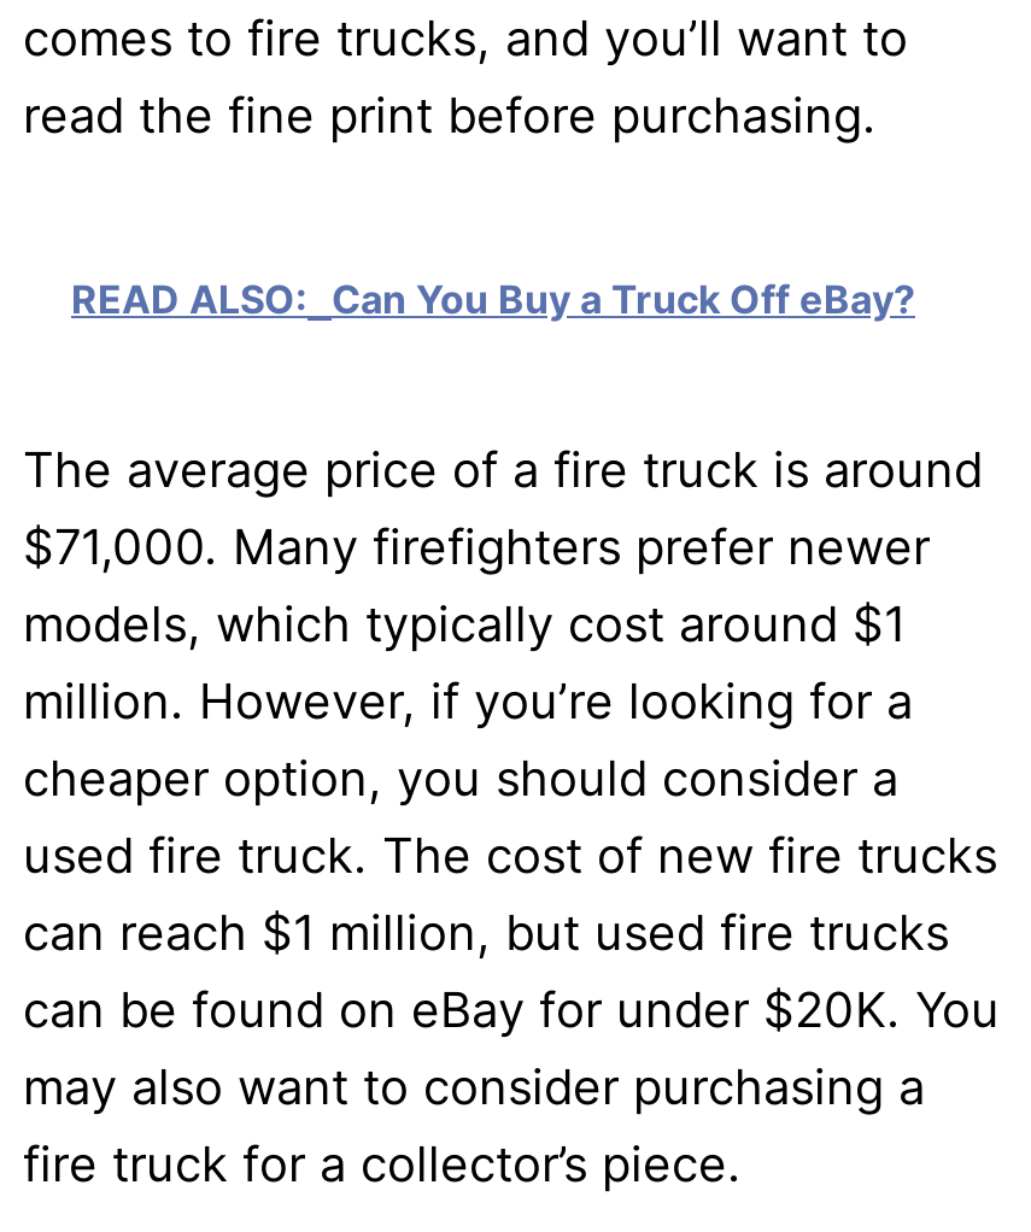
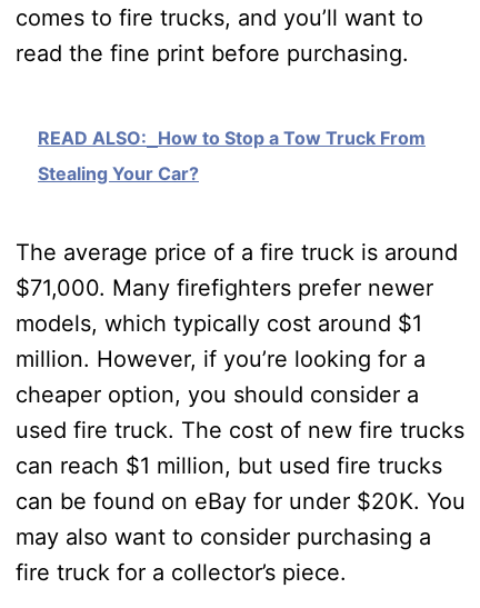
- READ ALSO: Can You Buy a Truck Off eBay?
+ READ ALSO: How to Stop a Tow Truck From
+ Stealing Your Car?
